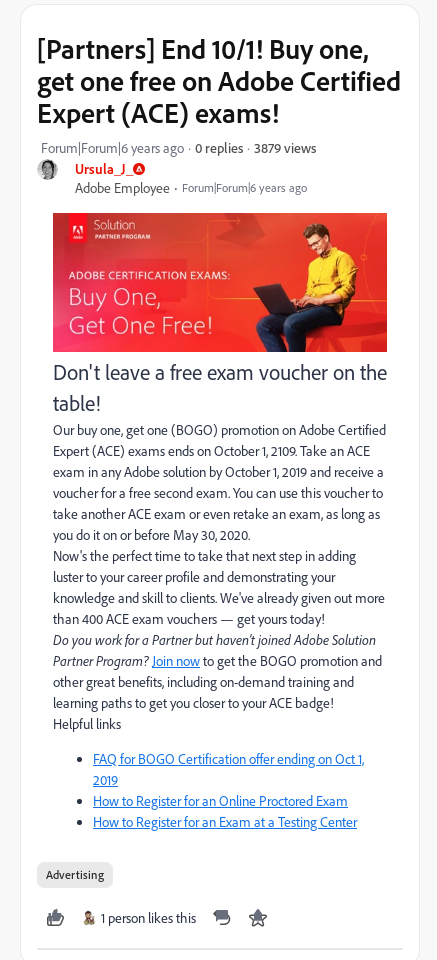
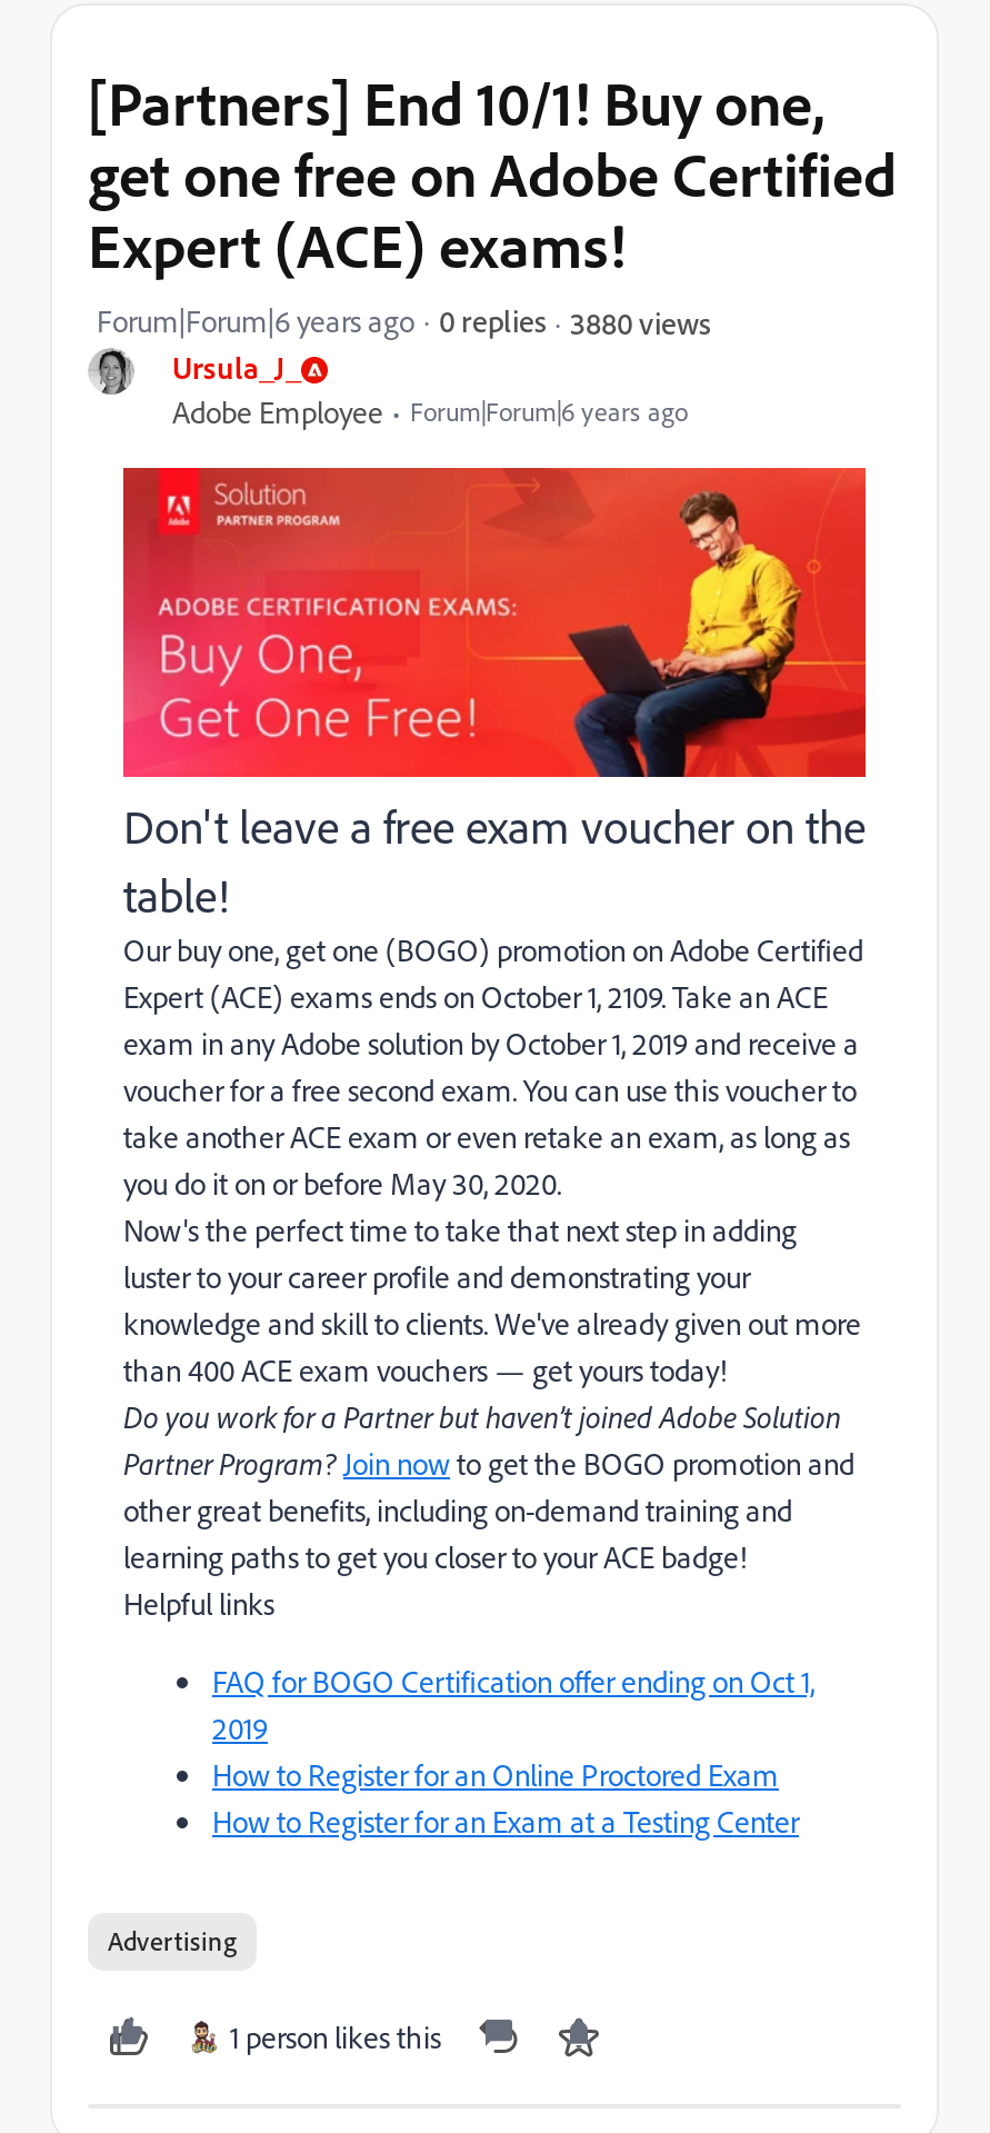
- 3879 views
+ 3880 views
